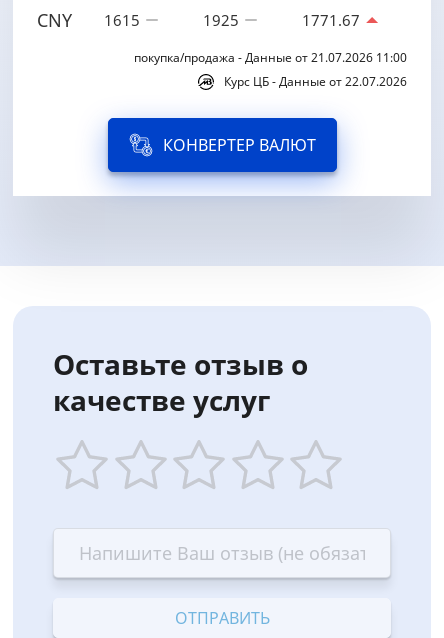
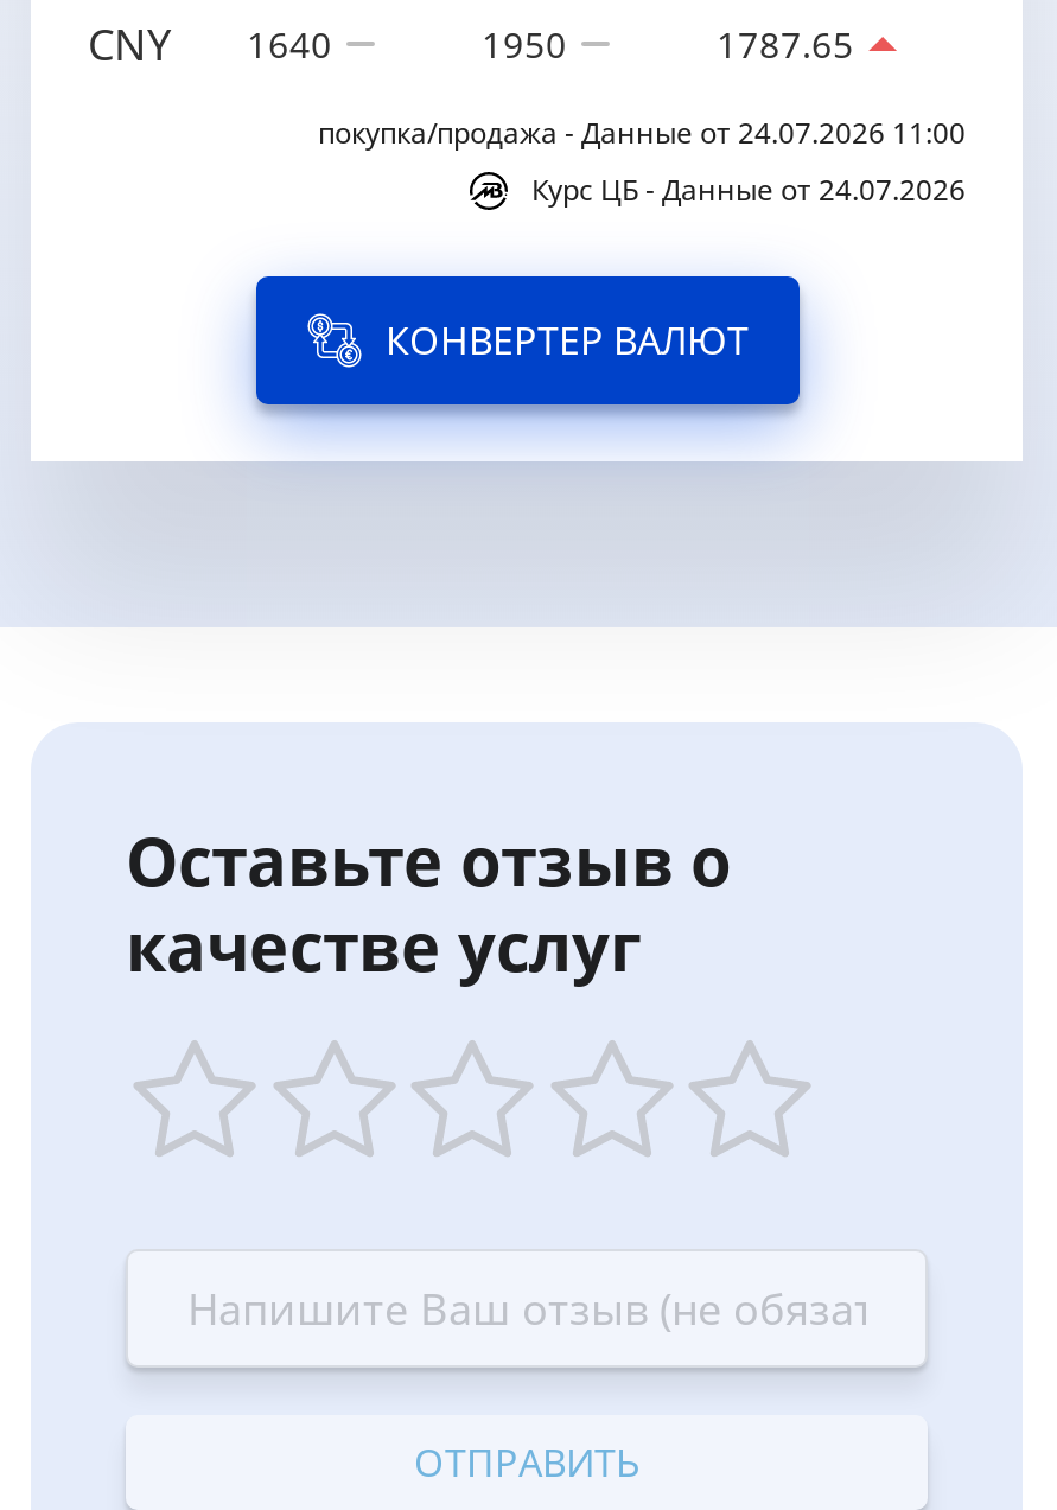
- CNY 1615
+ CNY 1640

- 1925
+ 1950

- 1771.67
+ 1787.65

- покупка/продажа - Данные от 21.07.2026 11:00
+ покупка/продажа - Данные от 24.07.2026 11:00

- Курс ЦБ - Данные от 22.07.2026
+ Курс ЦБ - Данные от 24.07.2026
